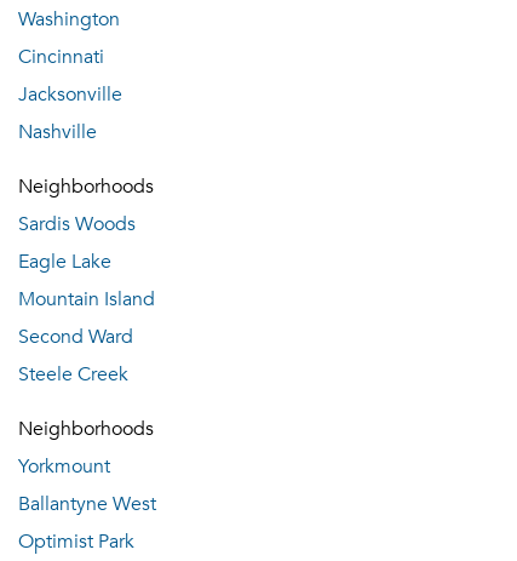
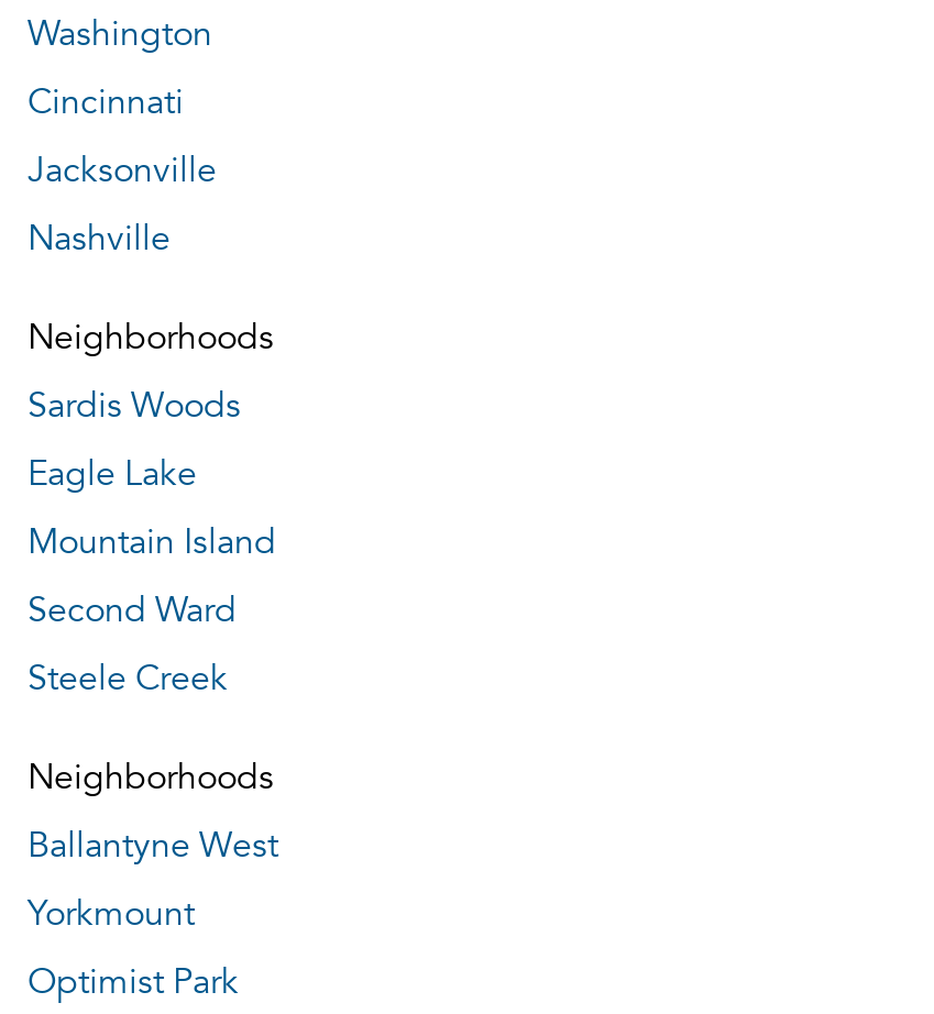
moved down: Yorkmount

moved up: Ballantyne West
